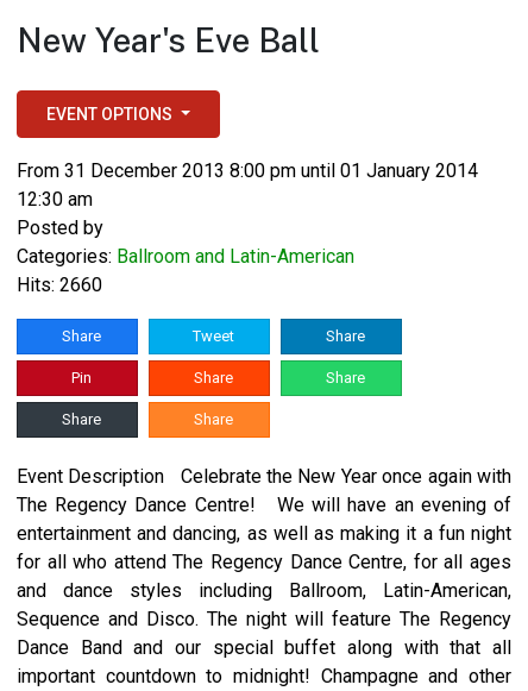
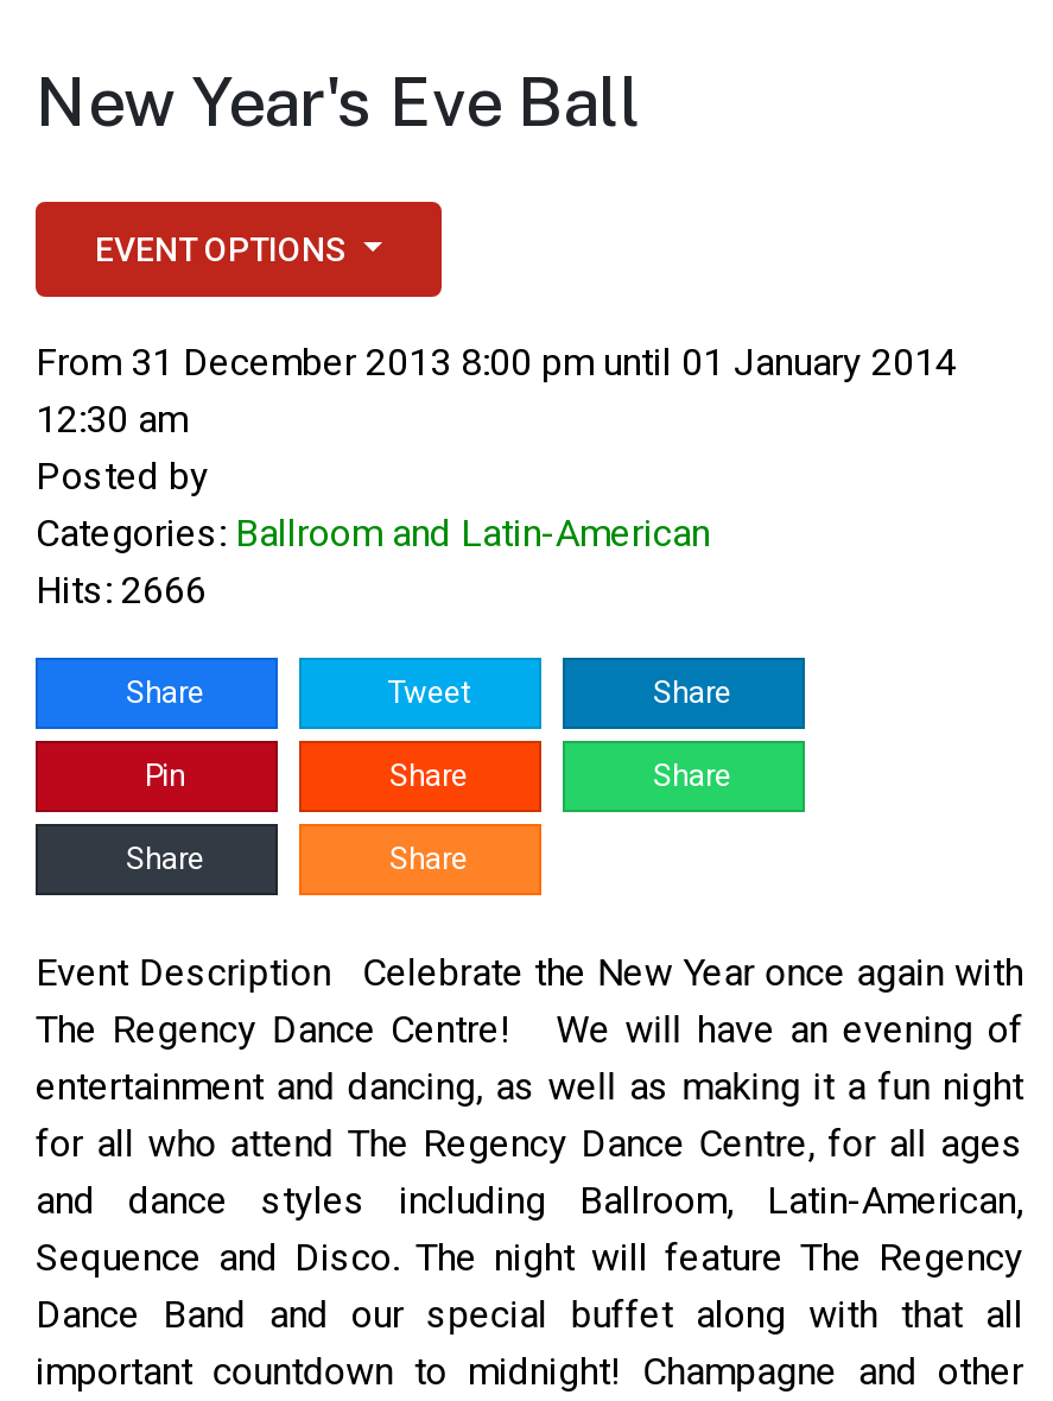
- Hits: 2660
+ Hits: 2666
